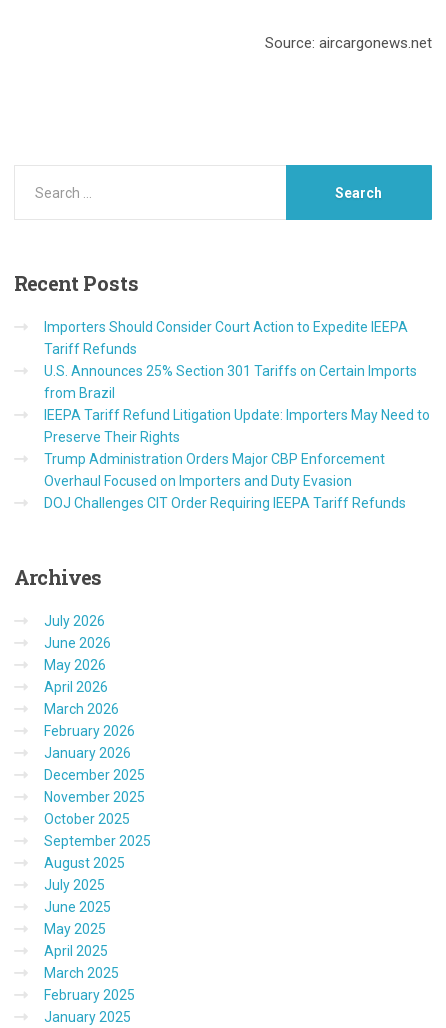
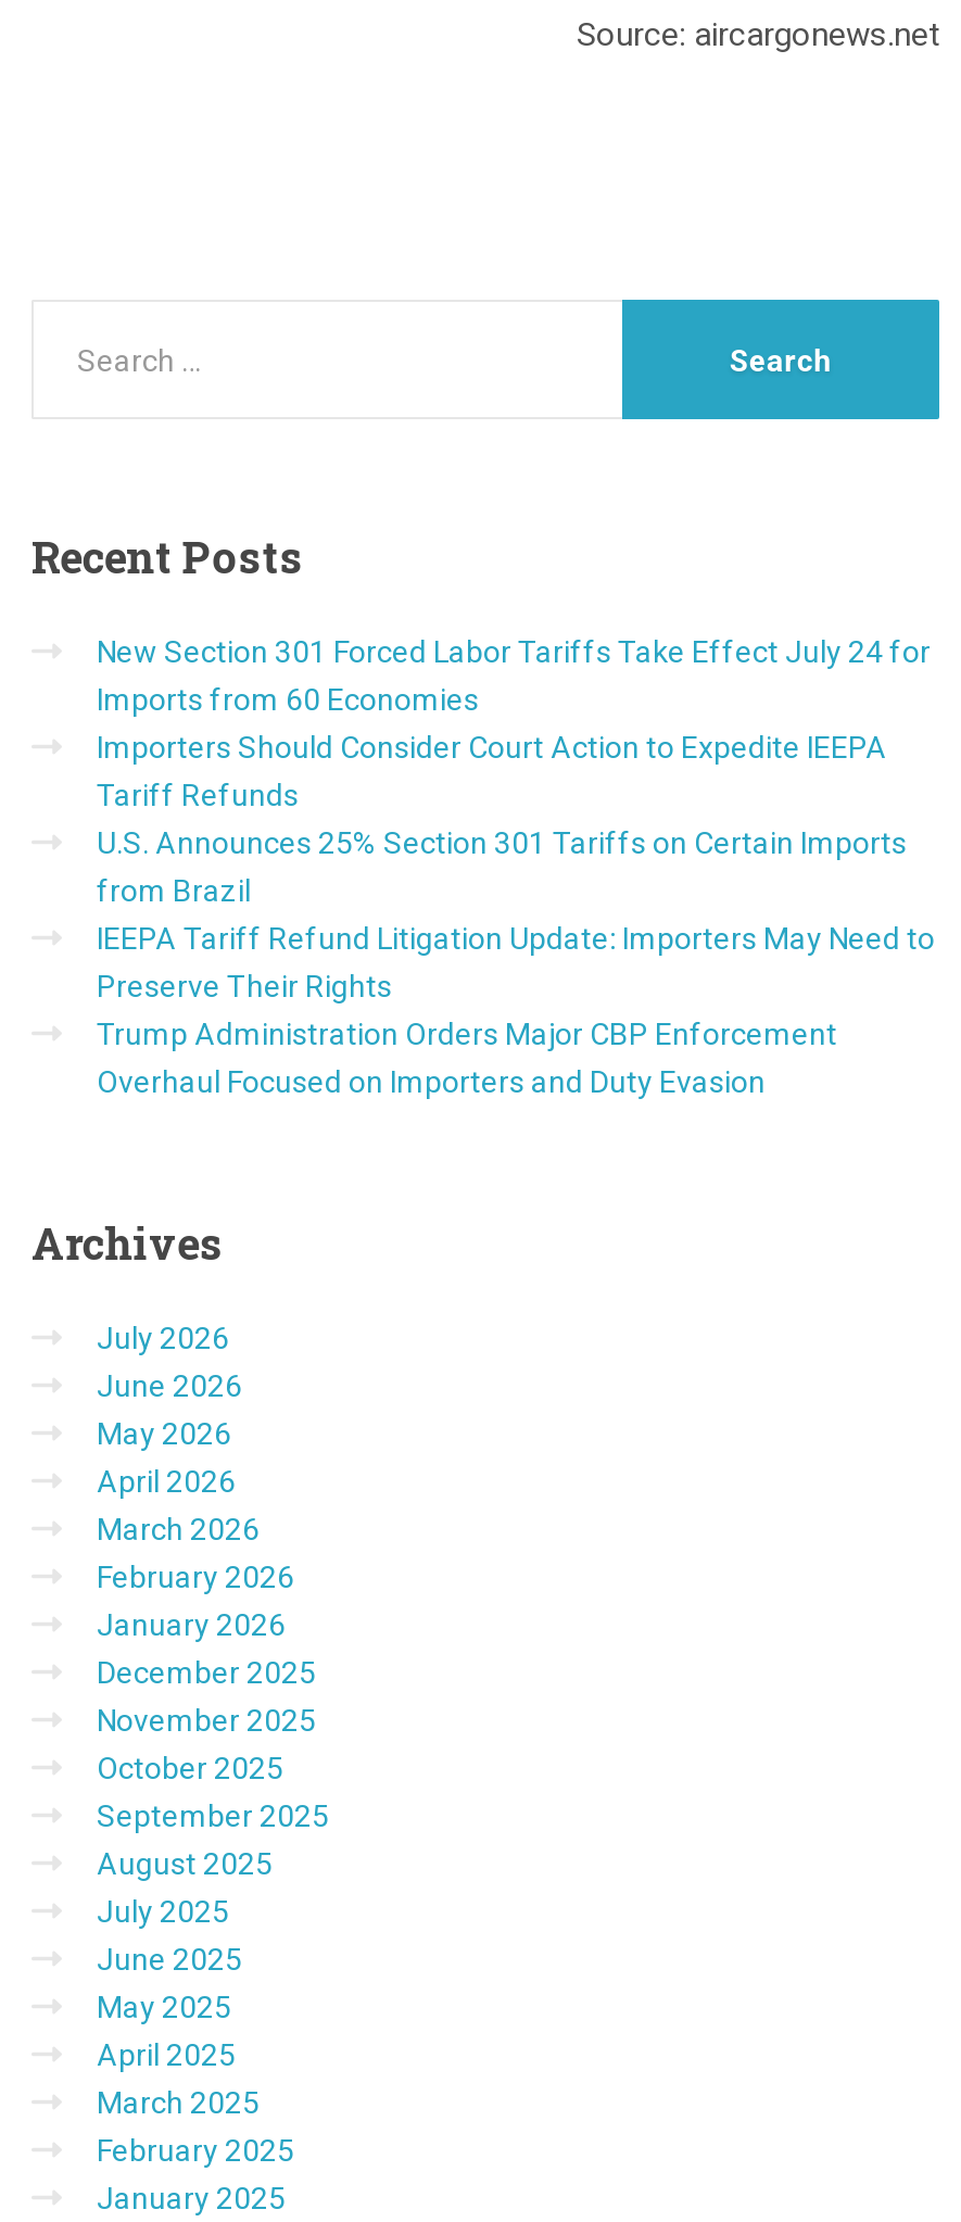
+ New Section 301 Forced Labor Tariffs Take Effect July 24 for
+ Imports from 60 Economies

moved down: Importers Should Consider Court Action to Expedite IEEPA | Tariff Refunds | U.S. Announces 25% Section 301 Tariffs on Certain Imports | from Brazil | IEEPA Tariff Refund Litigation Update: Importers May Need to | Preserve Their Rights | Trump Administration Orders Major CBP Enforcement | Overhaul Focused on Importers and Duty Evasion

- DOJ Challenges CIT Order Requiring IEEPA Tariff Refunds
